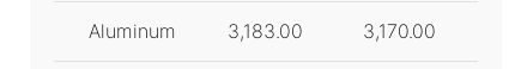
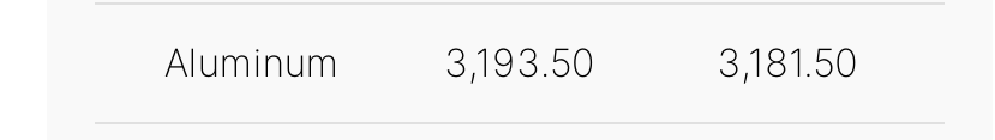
- 3,183.00
+ 3,193.50

- 3,170.00
+ 3,181.50
